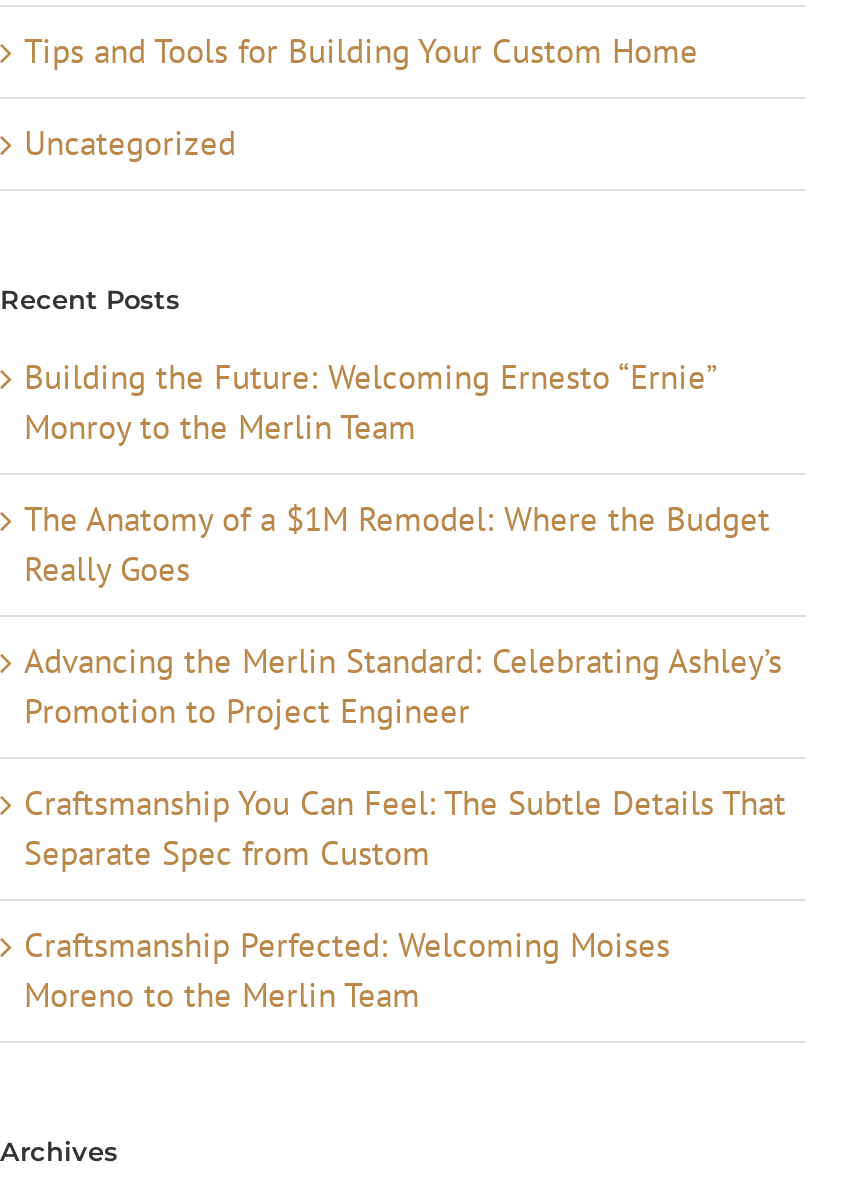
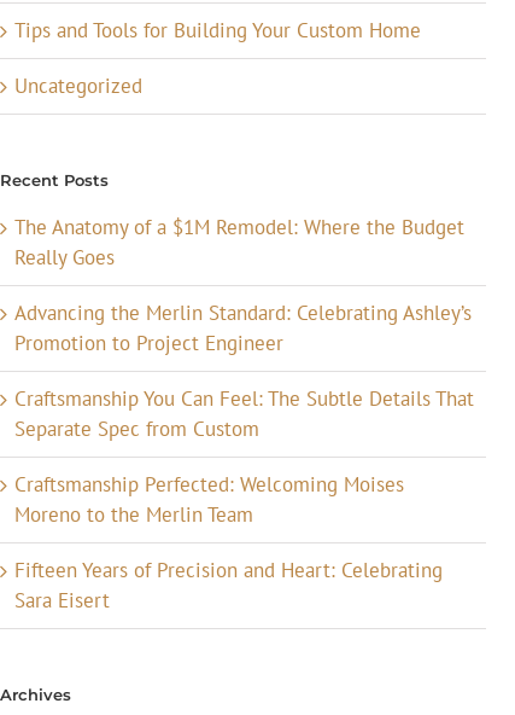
- Building the Future: Welcoming Ernesto “Ernie”
- Monroy to the Merlin Team

moved up: The Anatomy of a $1M Remodel: Where the Budget | Really Goes | Advancing the Merlin Standard: Celebrating Ashley’s | Promotion to Project Engineer | Craftsmanship You Can Feel: The Subtle Details That | Separate Spec from Custom | Craftsmanship Perfected: Welcoming Moises | Moreno to the Merlin Team

+ Fifteen Years of Precision and Heart: Celebrating
+ Sara Eisert
